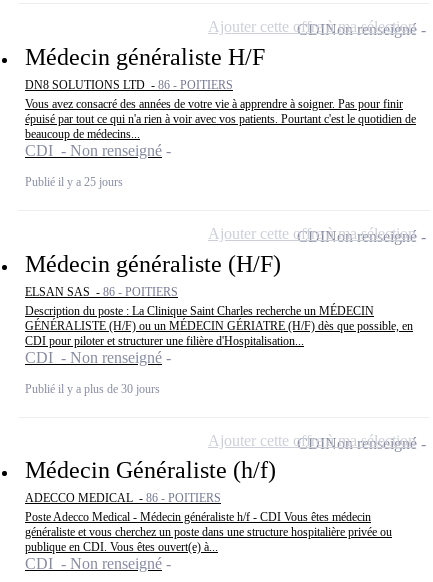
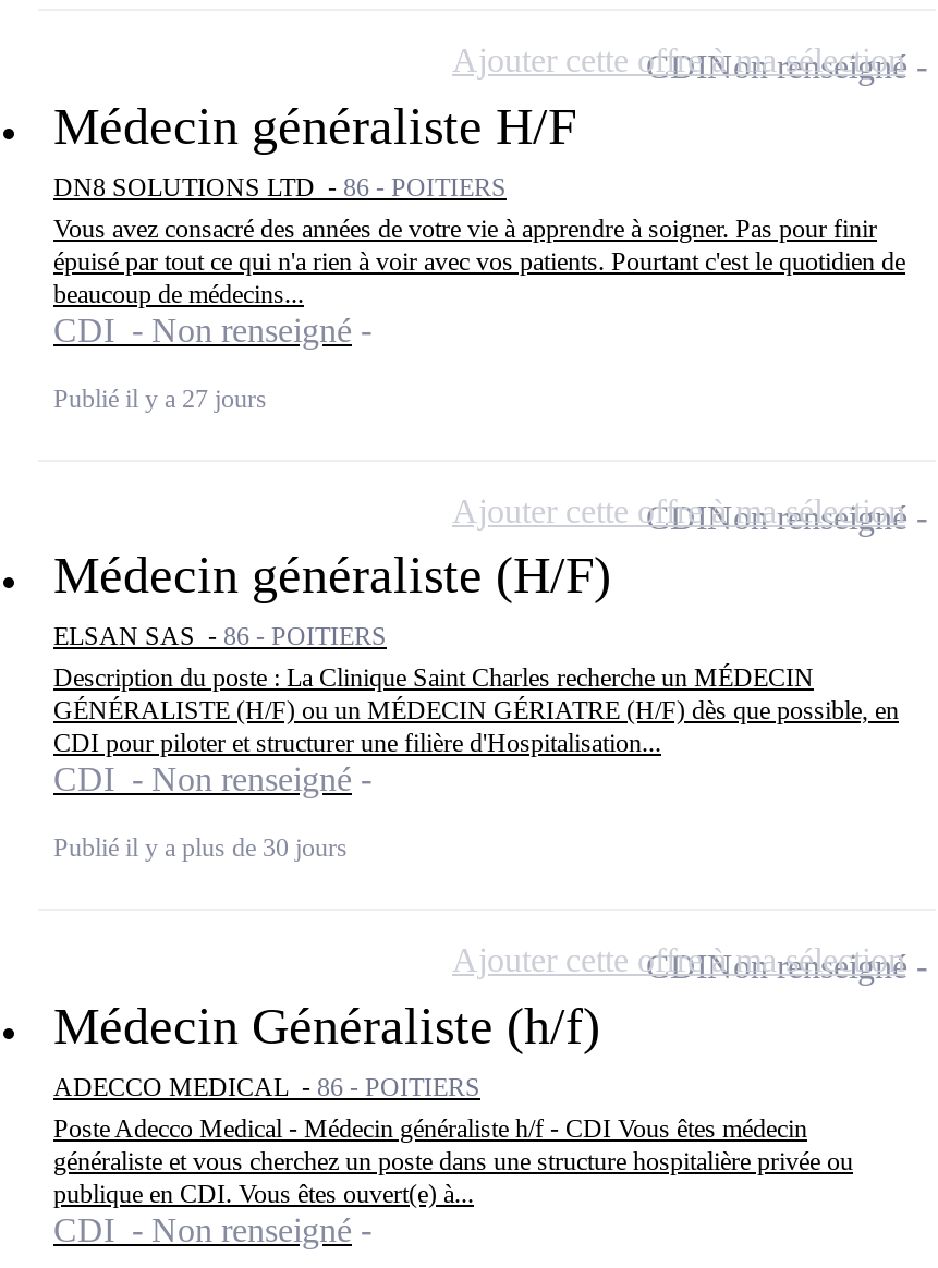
- Publié il y a 25 jours
+ Publié il y a 27 jours
